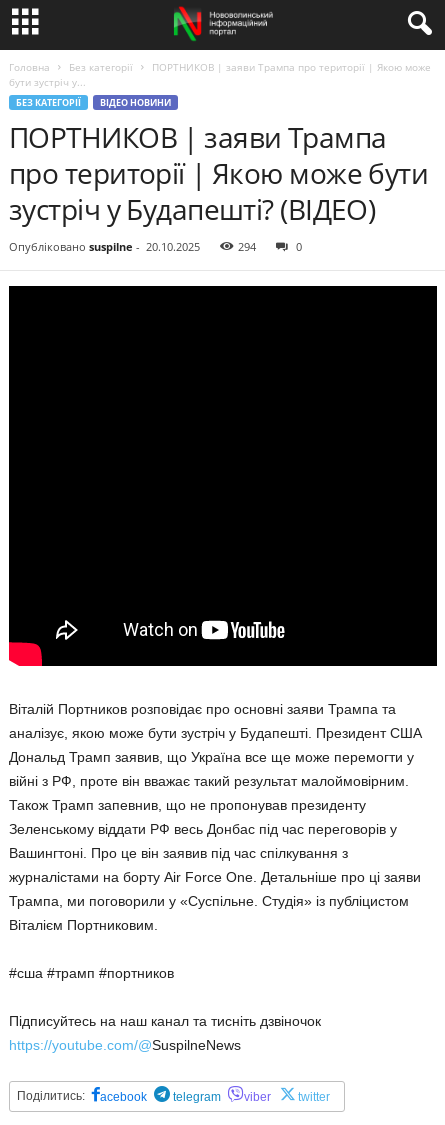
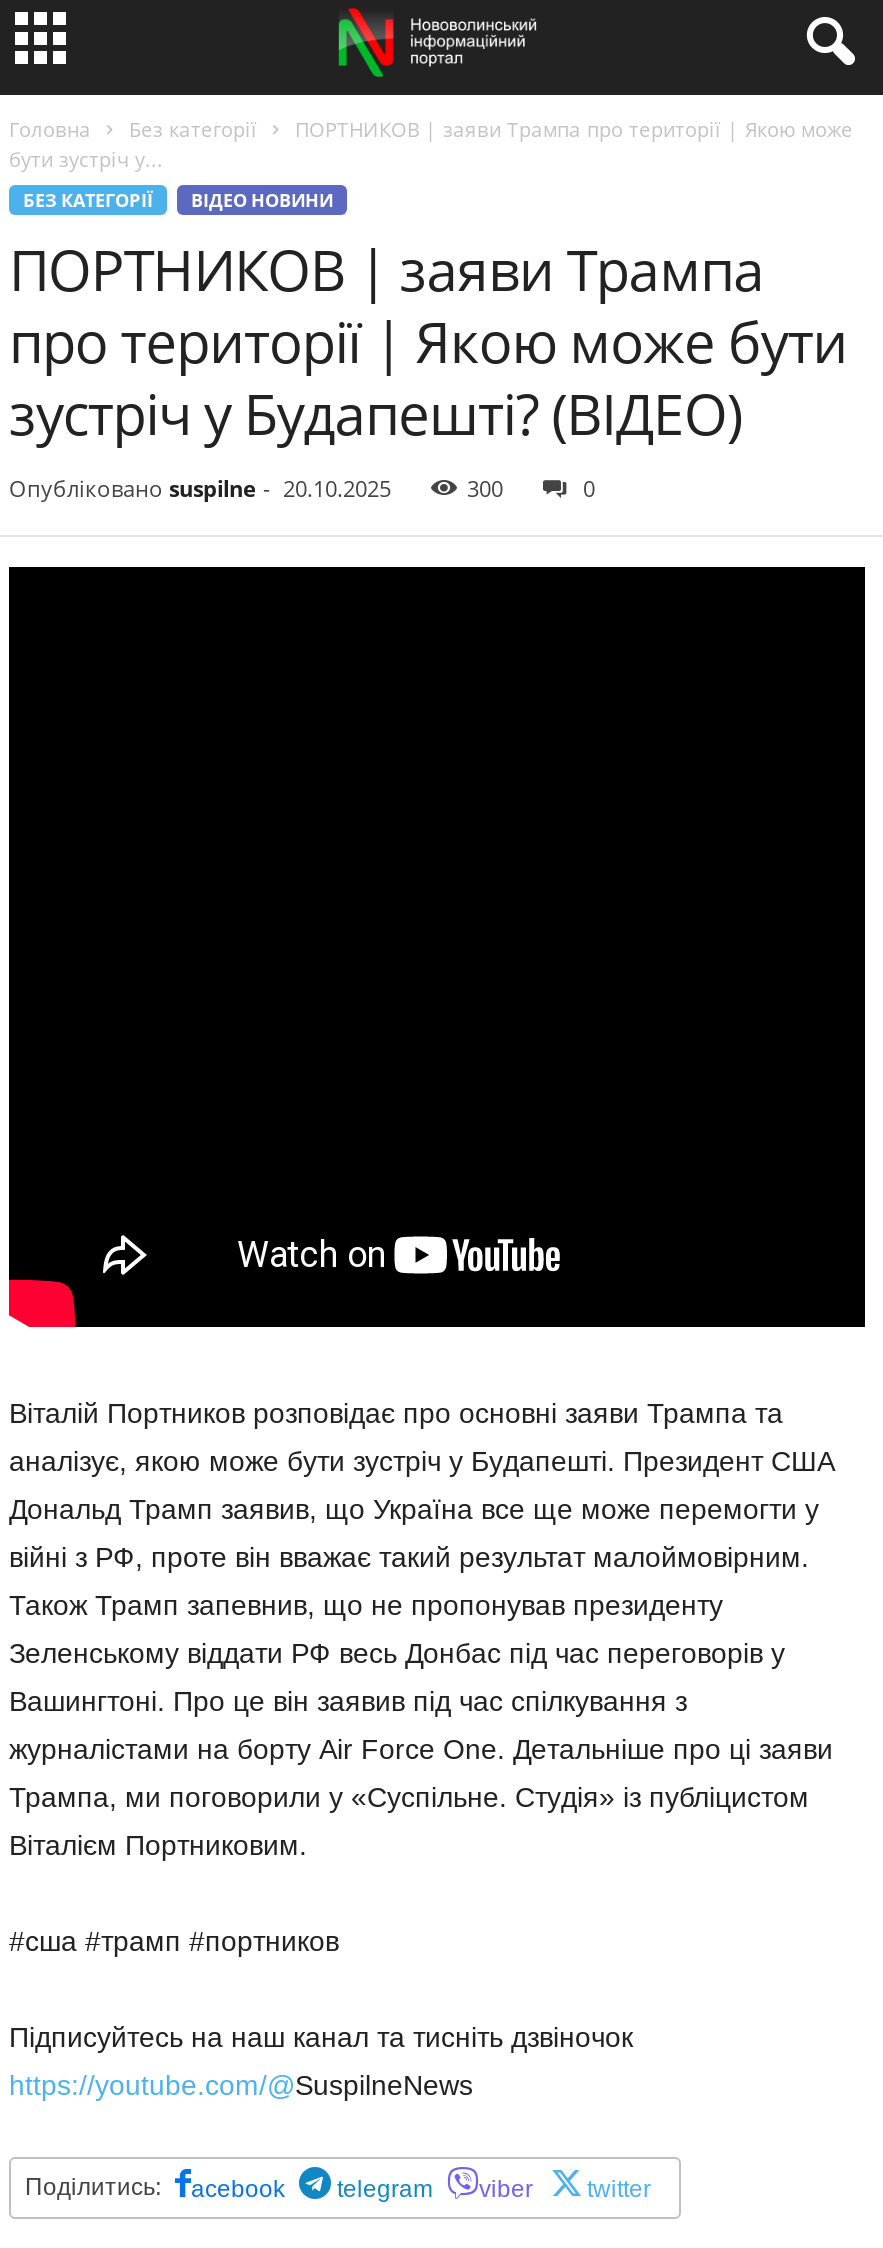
- 294
+ 300
